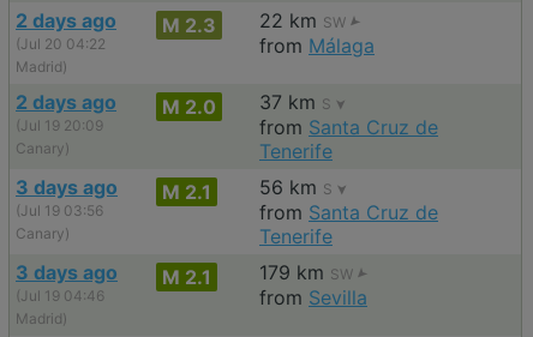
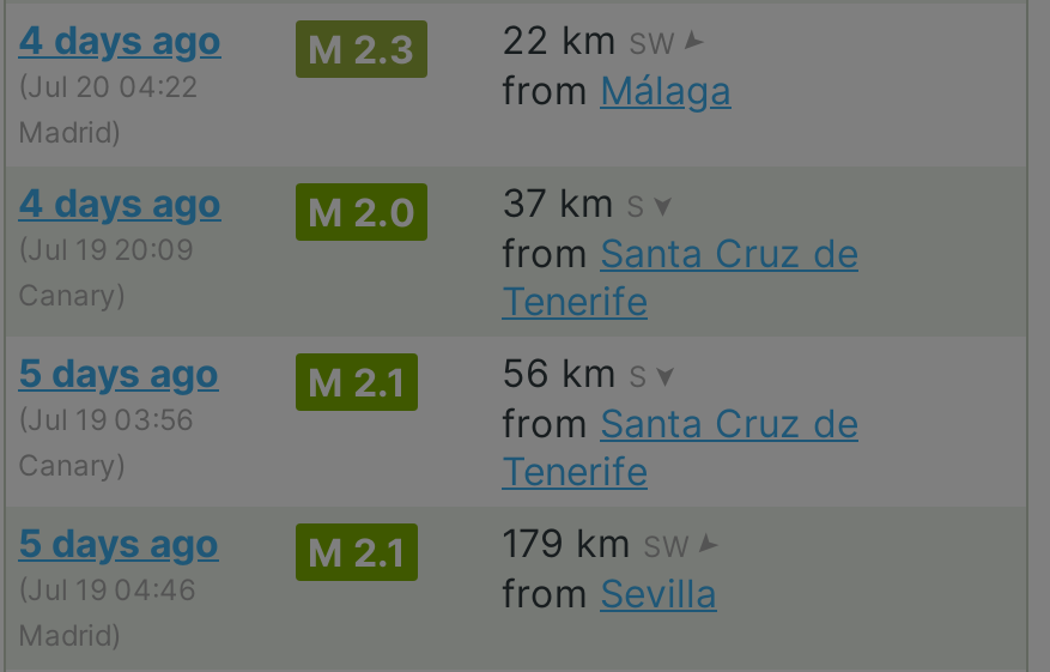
- 2 days ago M 2.3 22 km SW
+ 4 days ago M 2.3 22 km SW

- 2 days ago M 2.0 37 km S
+ 4 days ago M 2.0 37 km S

- 3 days ago M 2.1 56 km S
+ 5 days ago M 2.1 56 km S

- 3 days ago
+ 5 days ago
